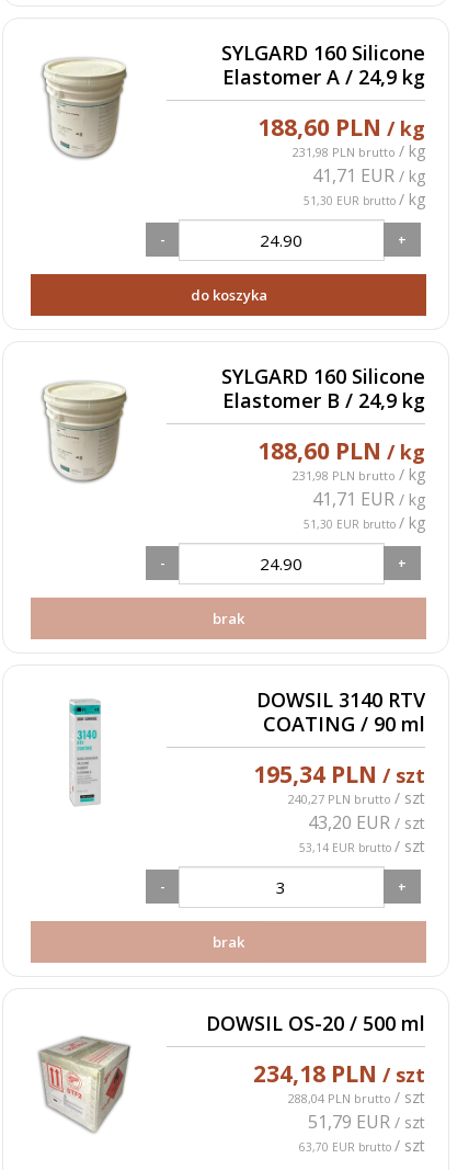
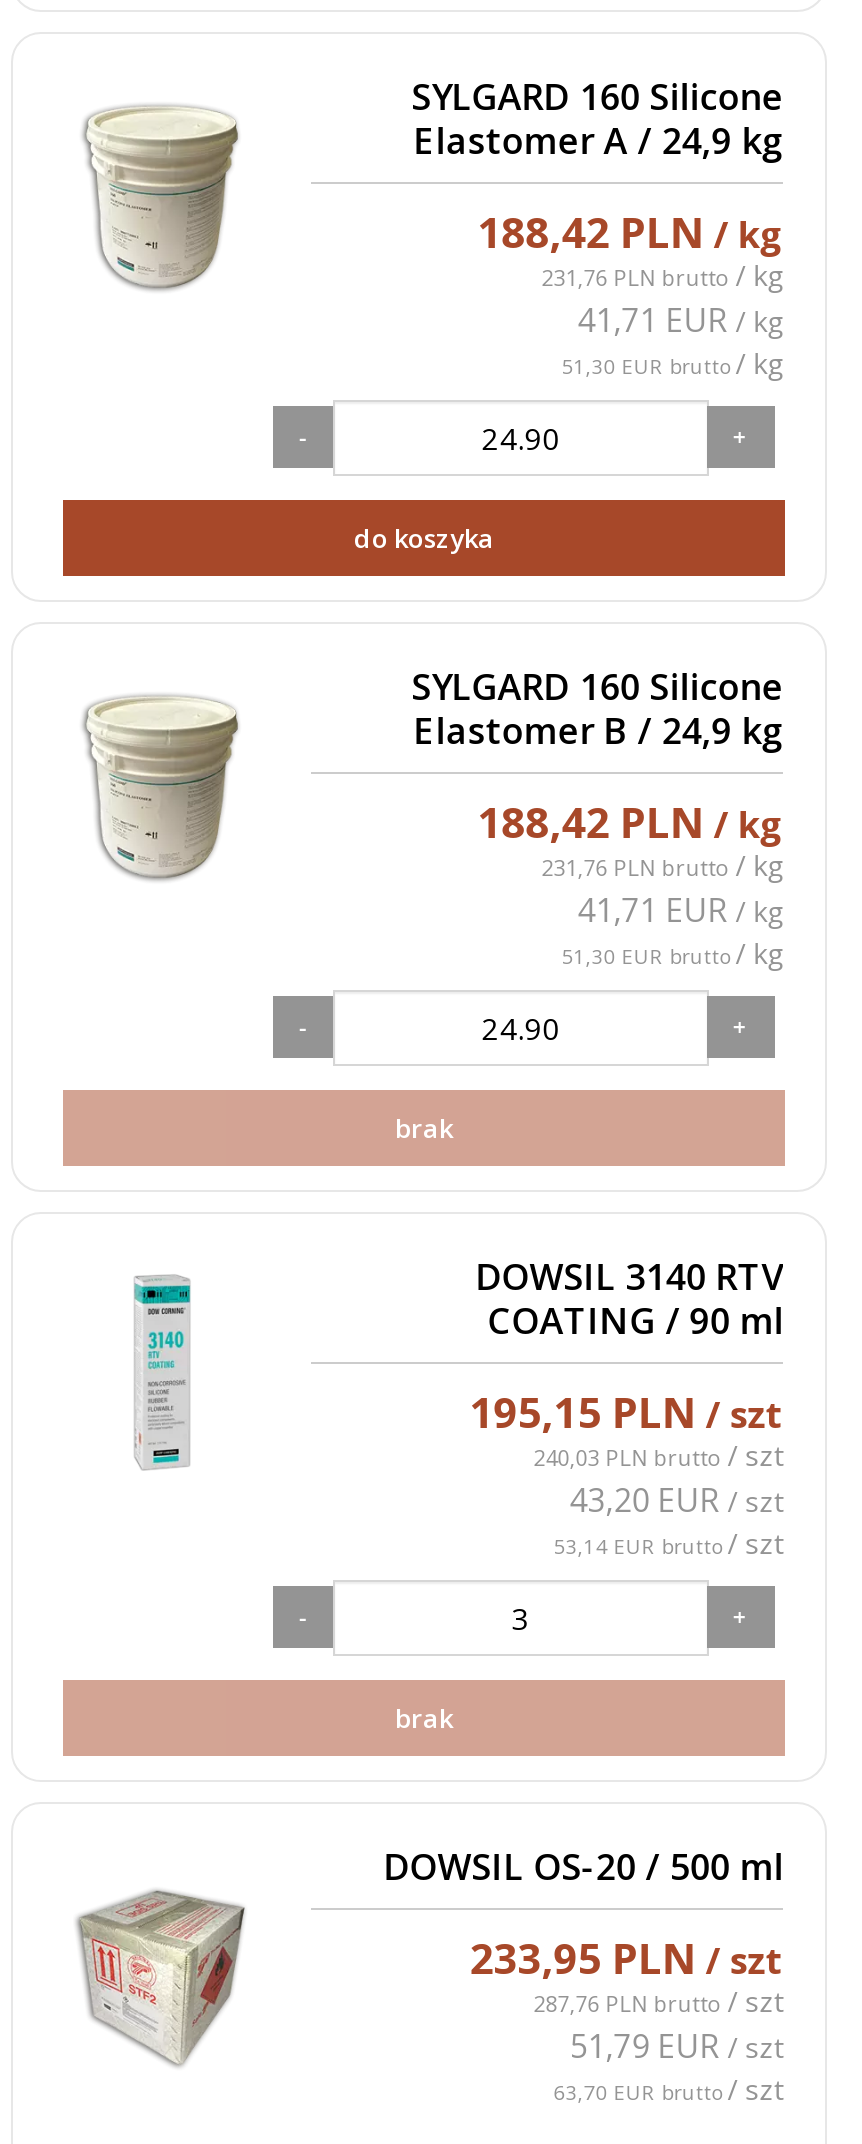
- 188,60 PLN / kg
+ 188,42 PLN / kg

- 231,98 PLN brutto / kg
+ 231,76 PLN brutto / kg

- 188,60 PLN / kg
+ 188,42 PLN / kg

- 231,98 PLN brutto / kg
+ 231,76 PLN brutto / kg

- 195,34 PLN / szt
+ 195,15 PLN / szt

- 240,27 PLN brutto / szt
+ 240,03 PLN brutto / szt

- 234,18 PLN / szt
+ 233,95 PLN / szt

- 288,04 PLN brutto / szt
+ 287,76 PLN brutto / szt
